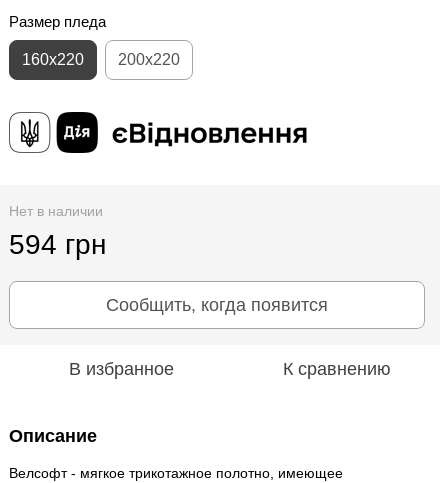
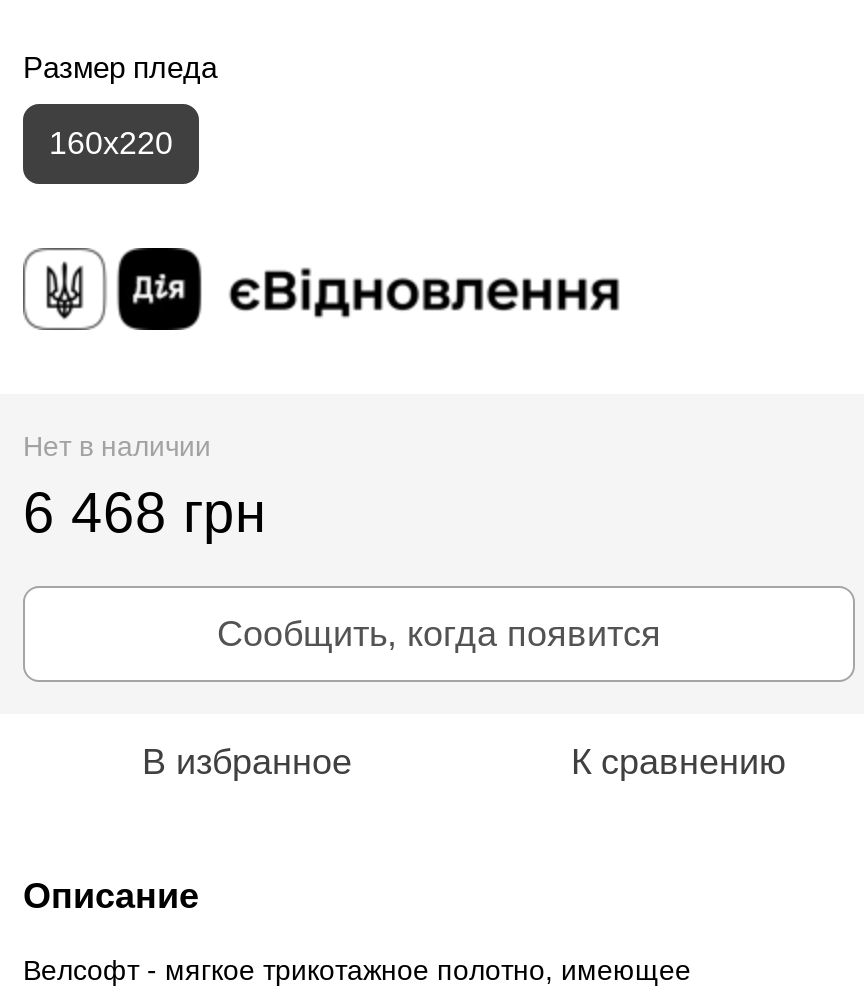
- 200x220

- 594 грн
+ 6 468 грн
